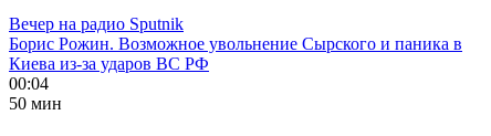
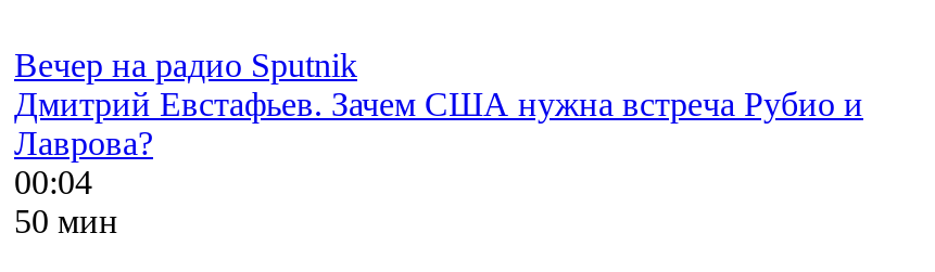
- Борис Рожин. Возможное увольнение Сырского и паника в
- Киева из-за ударов ВС РФ
+ Дмитрий Евстафьев. Зачем США нужна встреча Рубио и
+ Лаврова?
